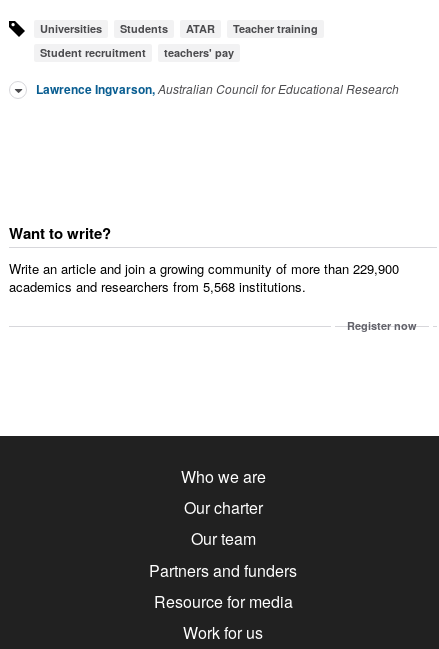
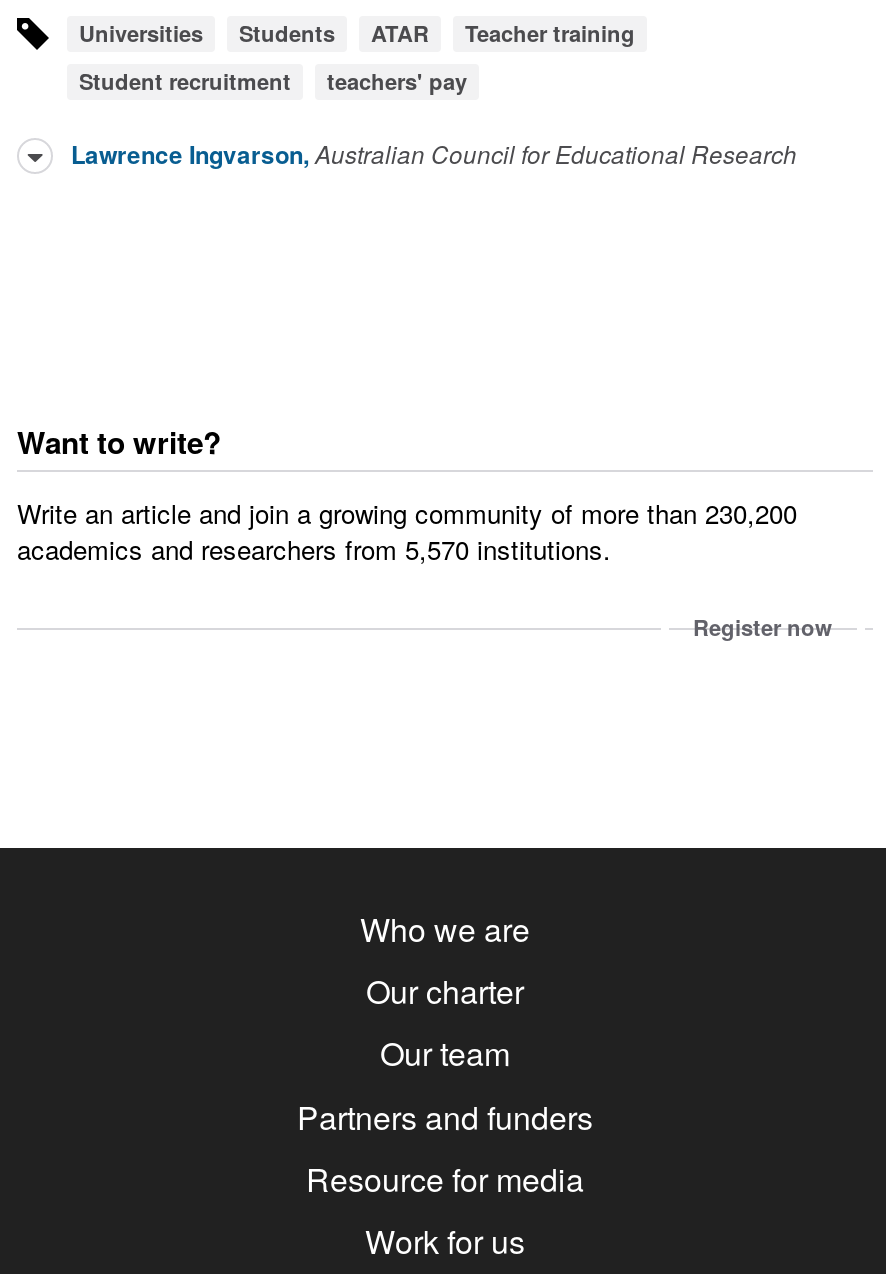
- Write an article and join a growing community of more than 229,900
+ Write an article and join a growing community of more than 230,200

- academics and researchers from 5,568 institutions.
+ academics and researchers from 5,570 institutions.
